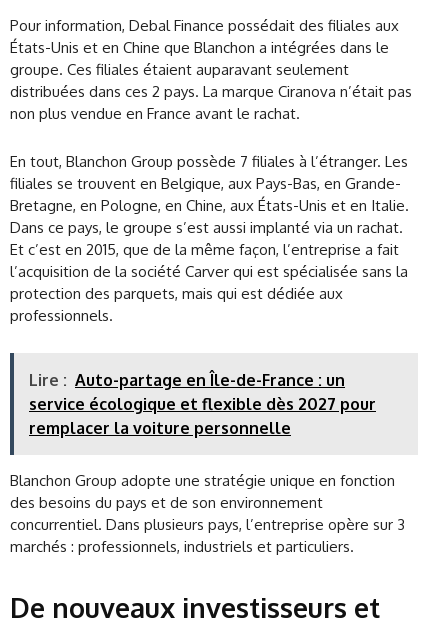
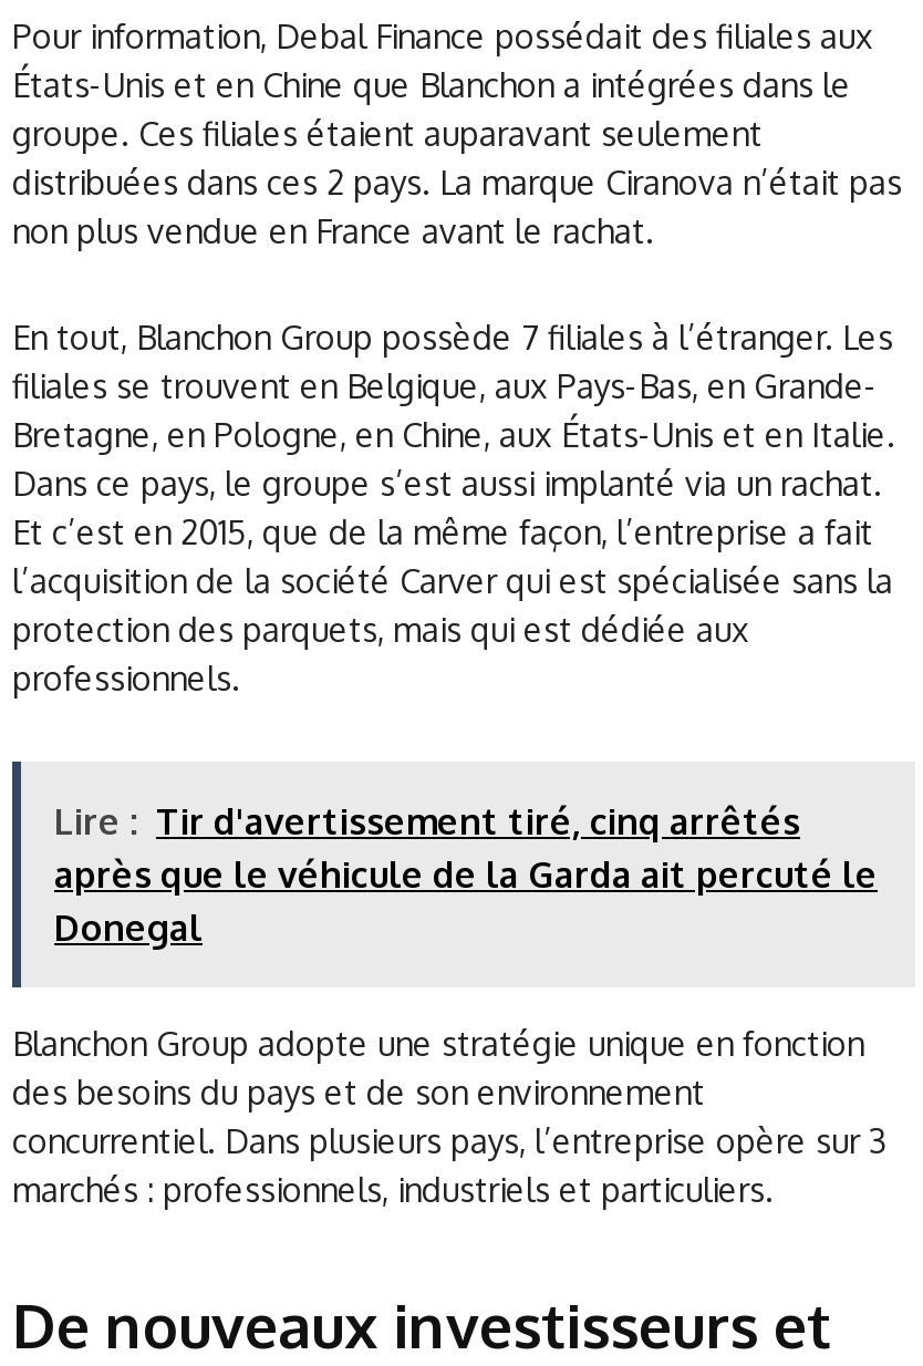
- Lire : Auto-partage en Île-de-France : un
- service écologique et flexible dès 2027 pour
- remplacer la voiture personnelle
+ Lire : Tir d'avertissement tiré, cinq arrêtés
+ après que le véhicule de la Garda ait percuté le
+ Donegal
